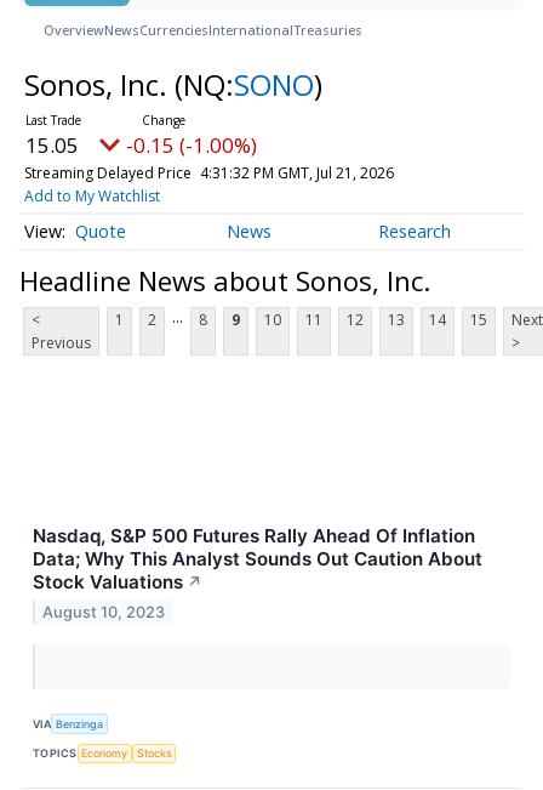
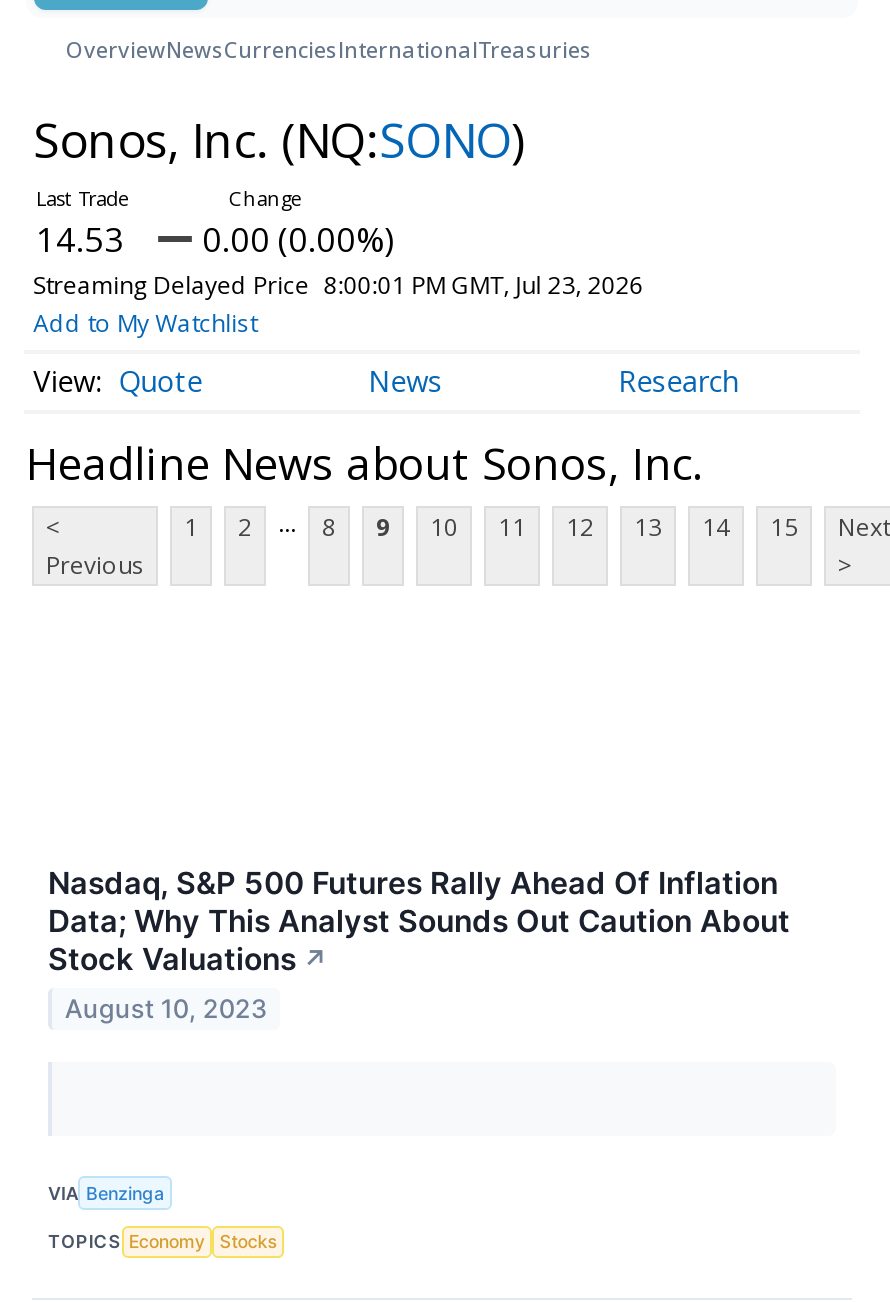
- 15.05
+ 14.53

- -0.15 (-1.00%)
+ 0.00 (0.00%)

- Streaming Delayed Price 4:31:32 PM GMT, Jul 21, 2026
+ Streaming Delayed Price 8:00:01 PM GMT, Jul 23, 2026
